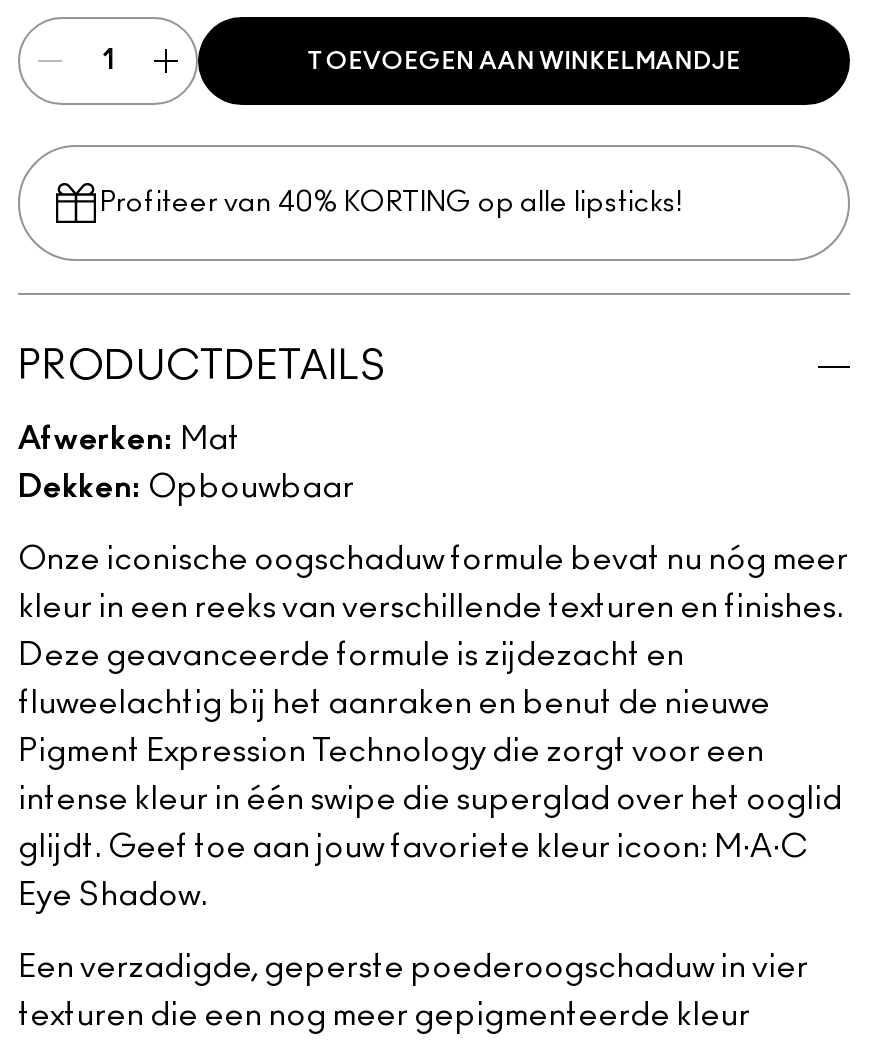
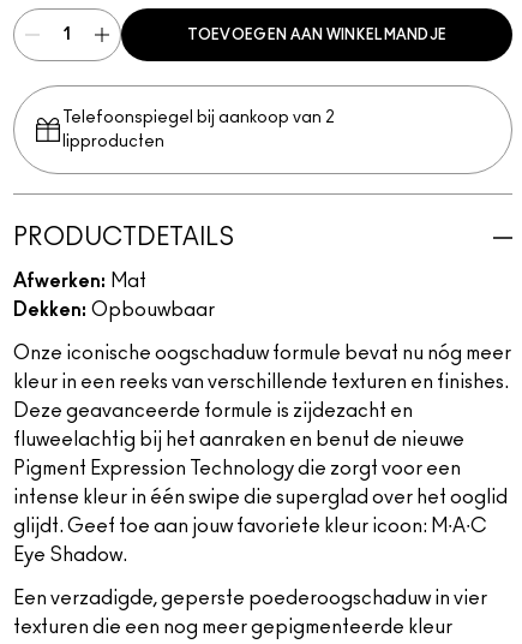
- Profiteer van 40% KORTING op alle lipsticks!
+ Telefoonspiegel bij aankoop van 2
+ lipproducten
